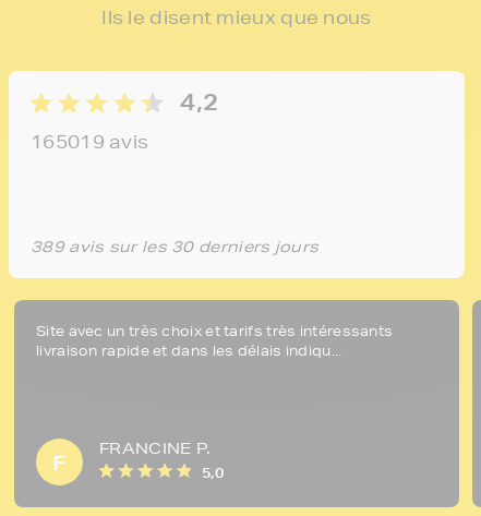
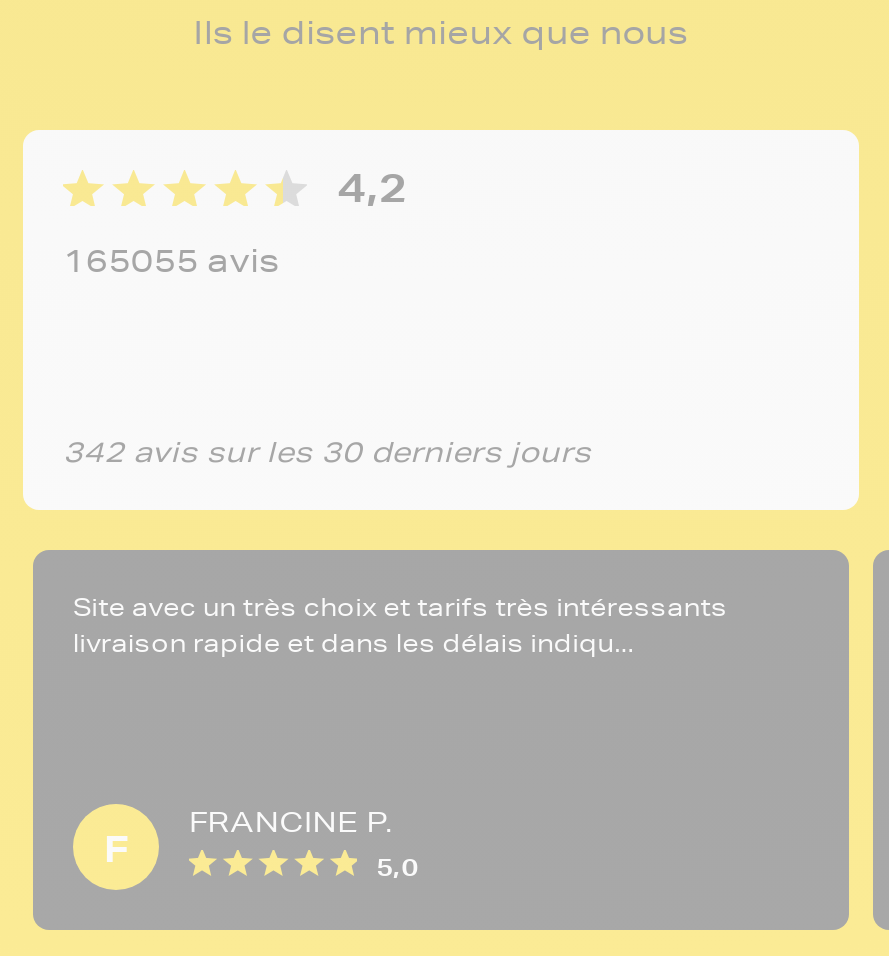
- 165019 avis
+ 165055 avis

- 389 avis sur les 30 derniers jours
+ 342 avis sur les 30 derniers jours
